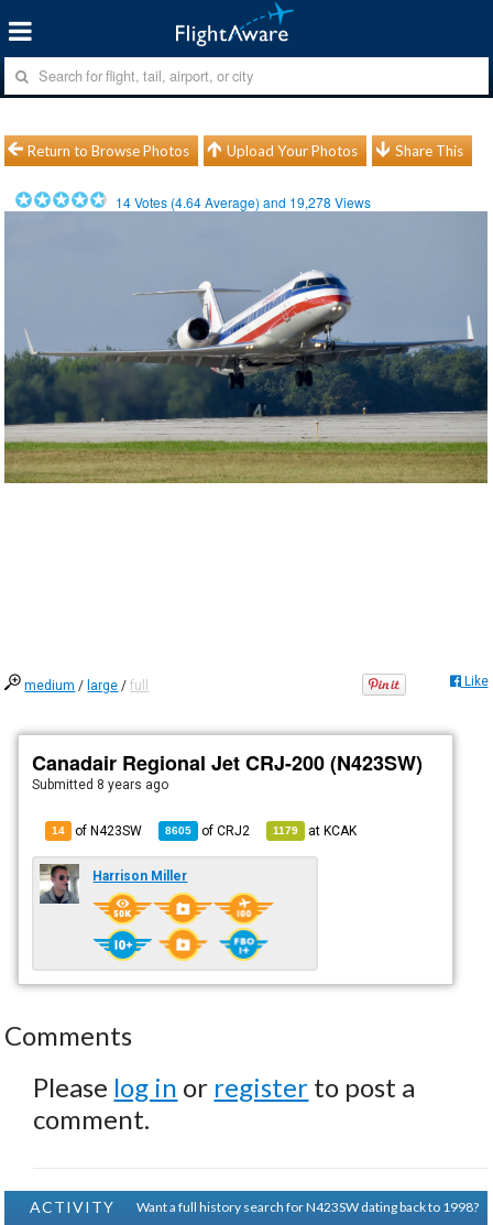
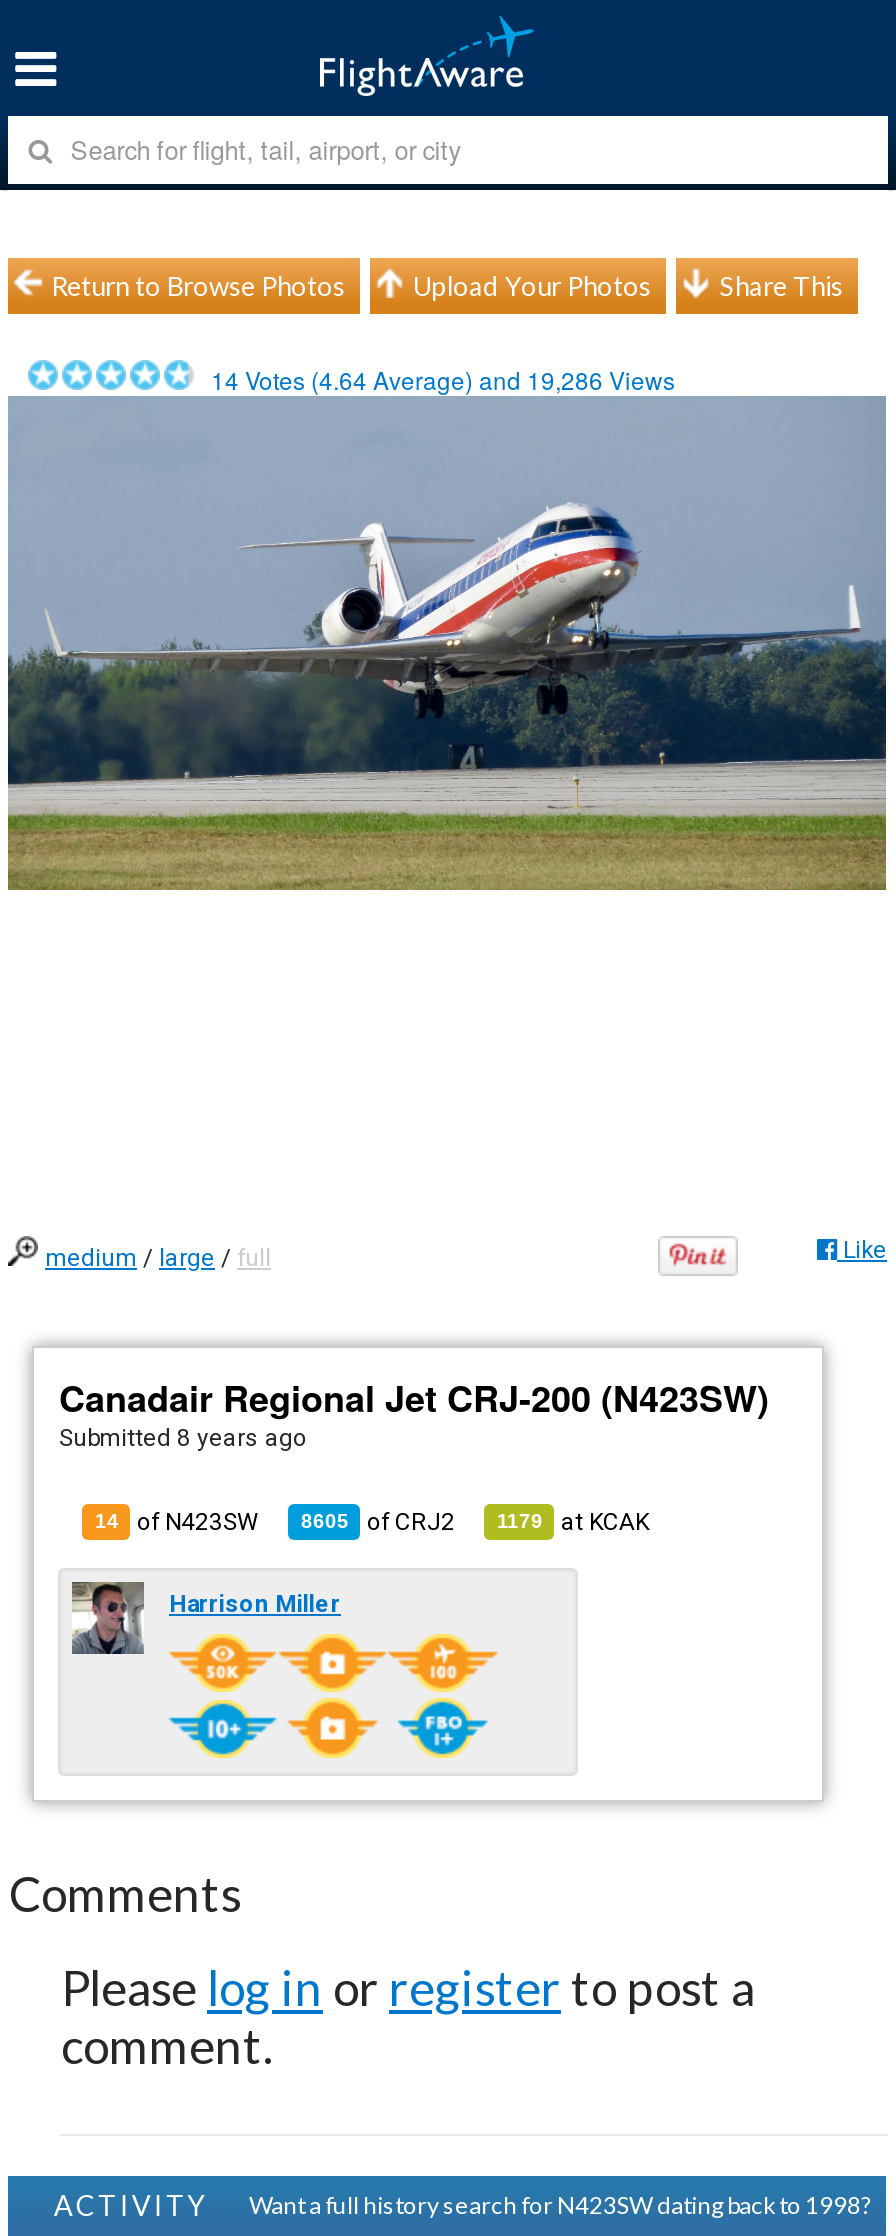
- 14 Votes (4.64 Average) and 19,278 Views
+ 14 Votes (4.64 Average) and 19,286 Views
